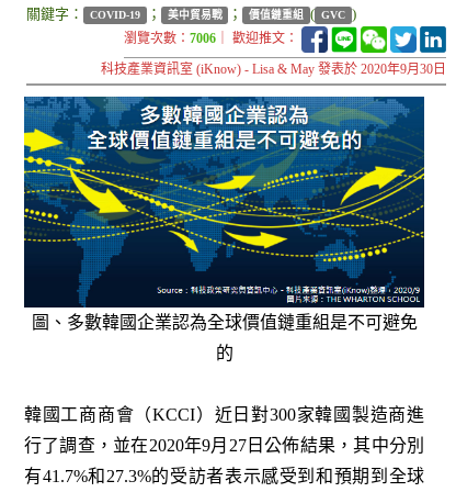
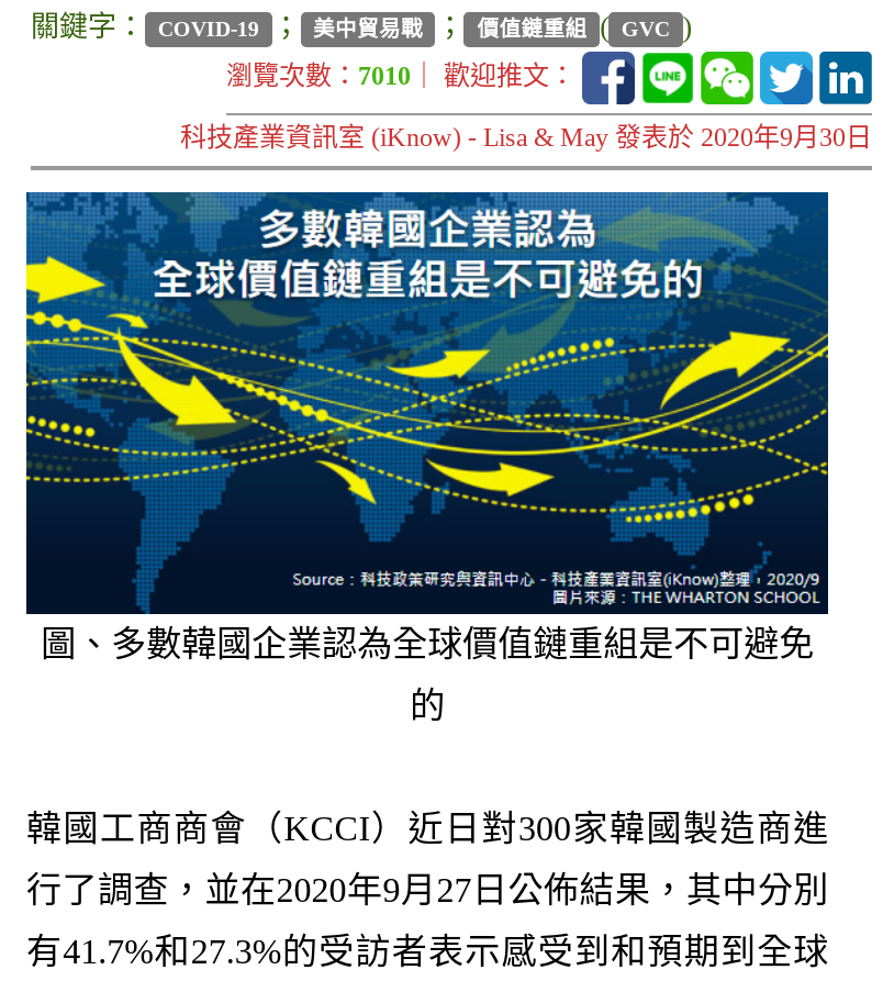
- 瀏覽次數：7006｜ 歡迎推文：
+ 瀏覽次數：7010｜ 歡迎推文：
